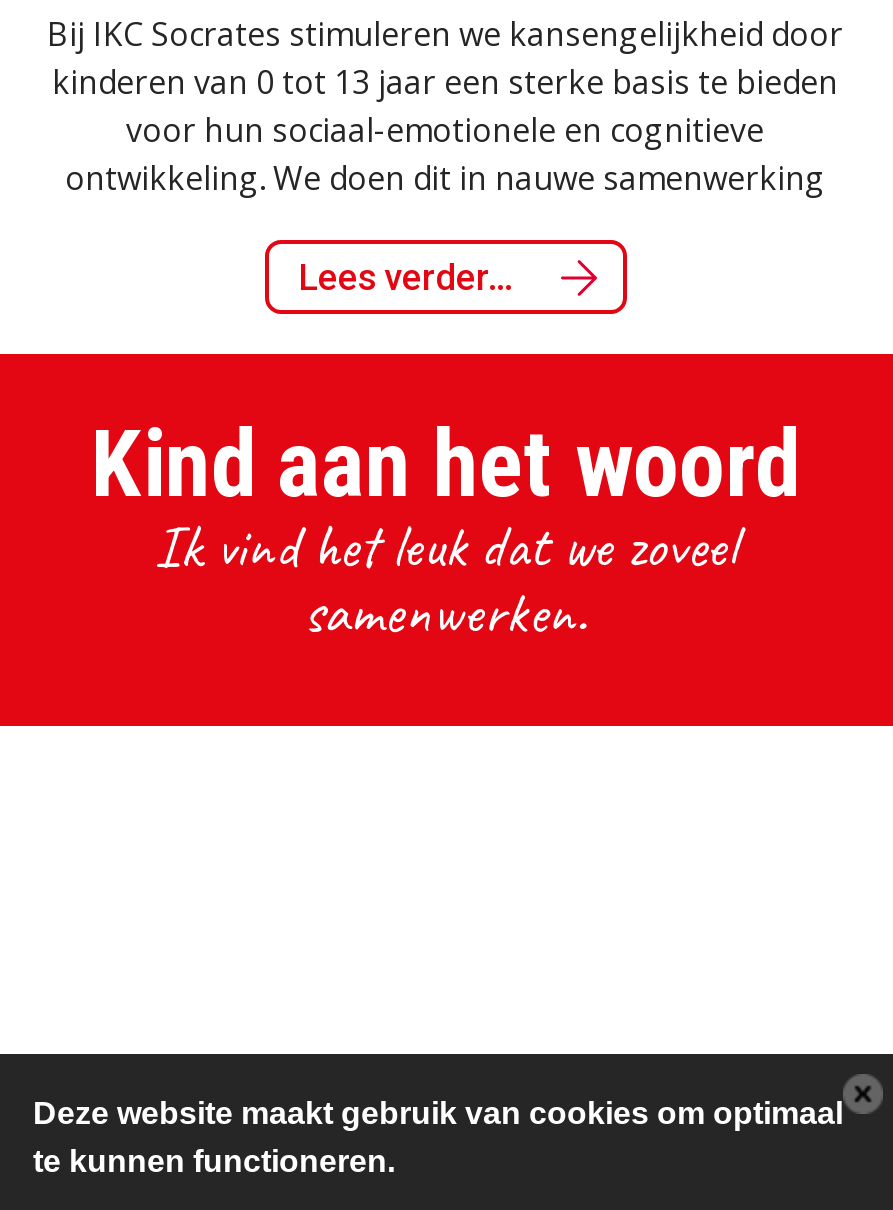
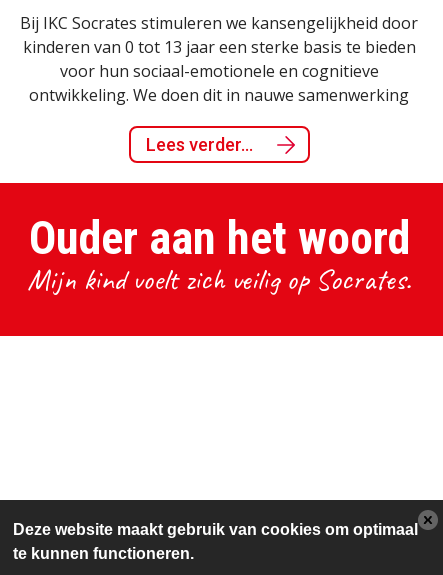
- Kind aan het woord
- Ik vind het leuk dat we zoveel
- samenwerken.
+ Ouder aan het woord
+ Mijn kind voelt zich veilig op Socrates.
